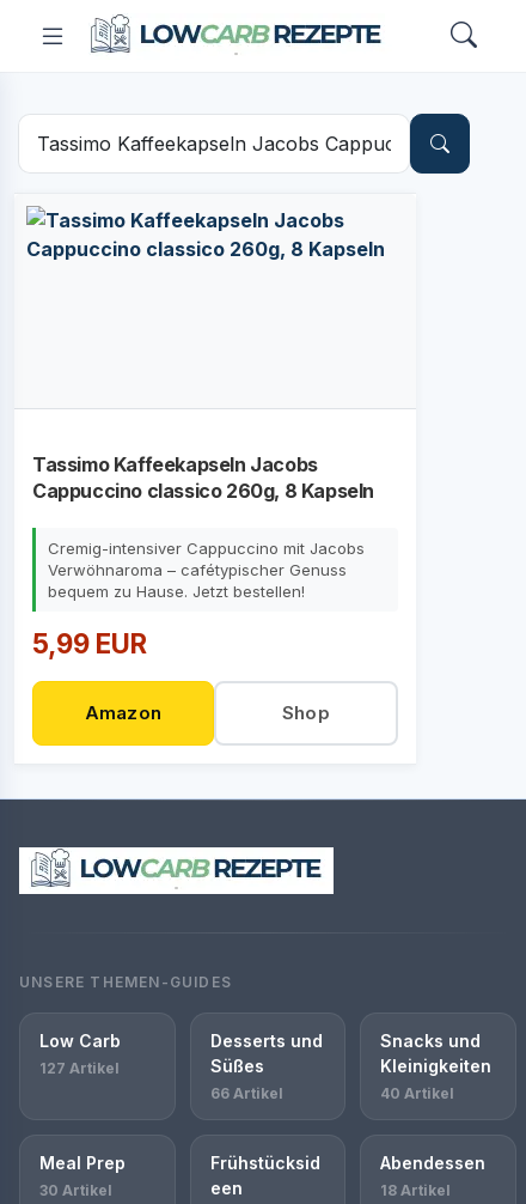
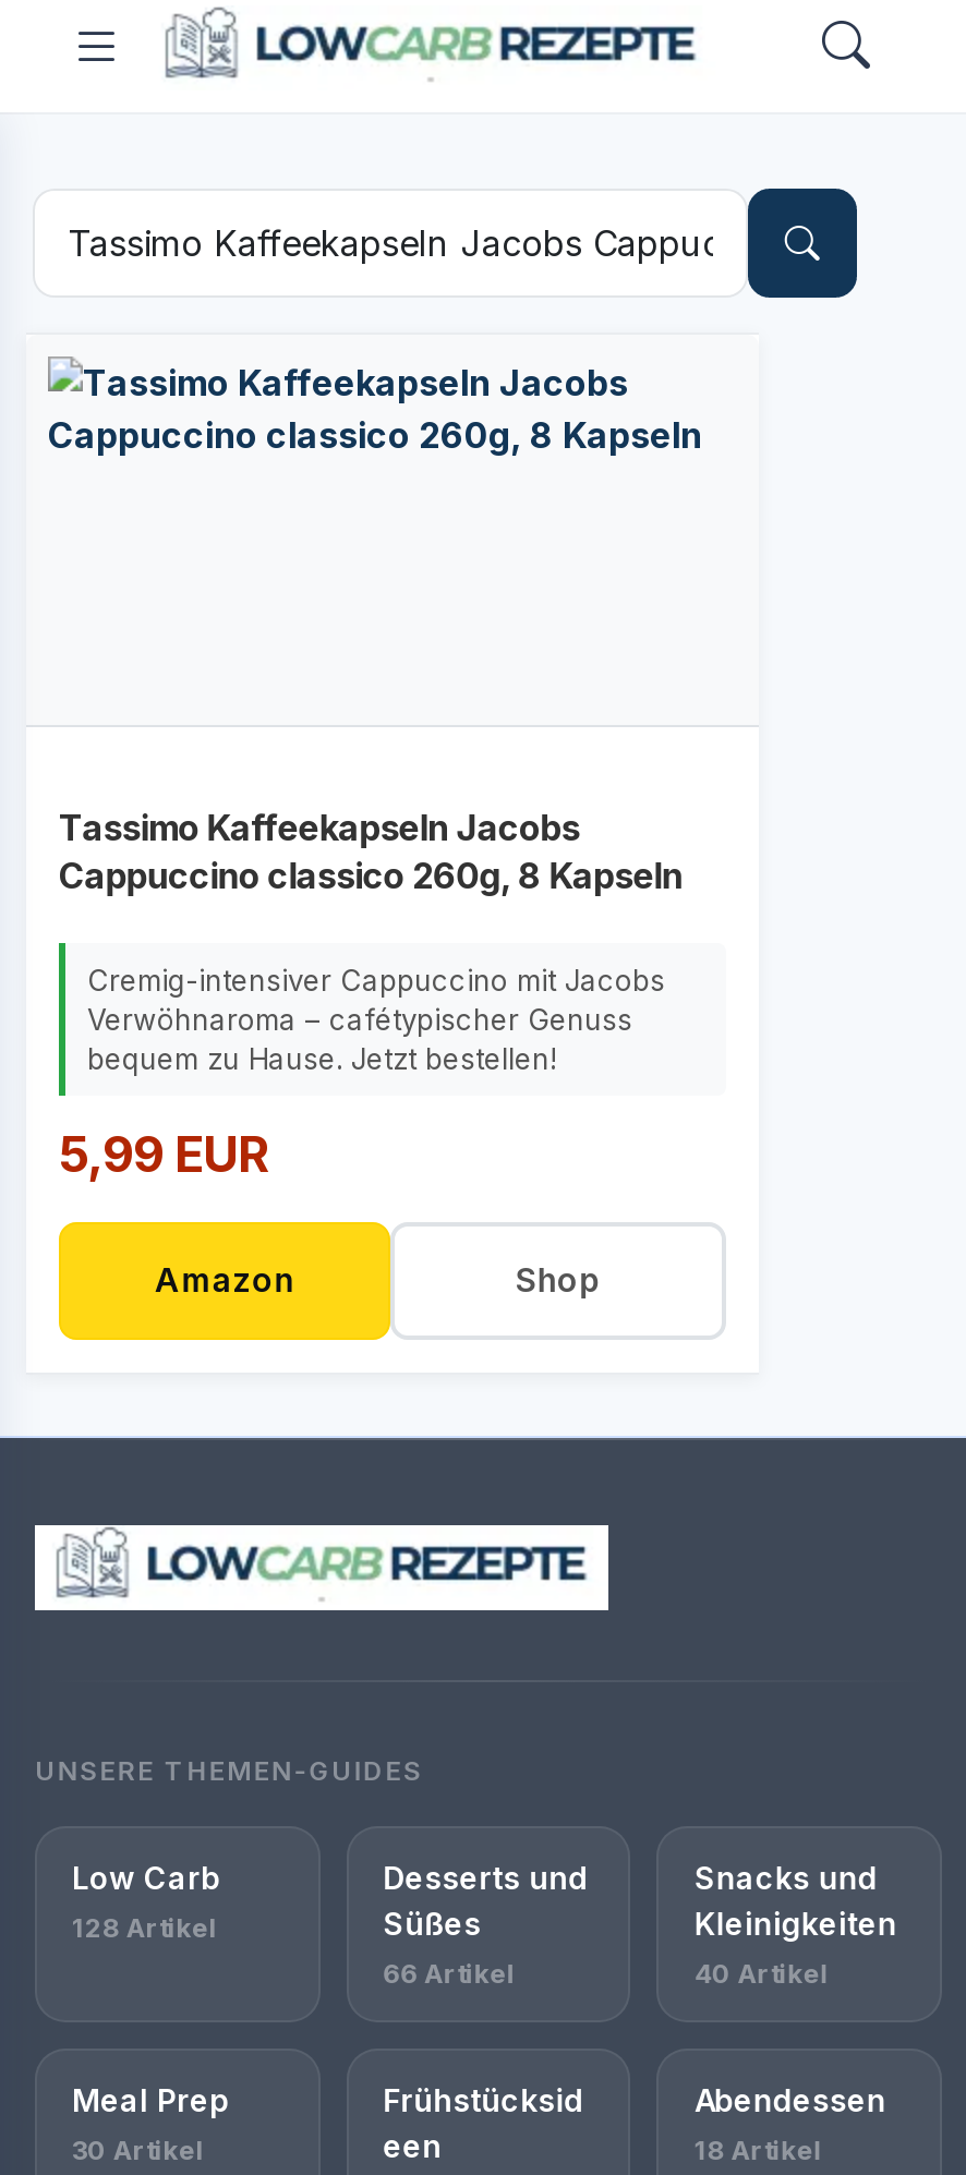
- 127 Artikel
+ 128 Artikel
